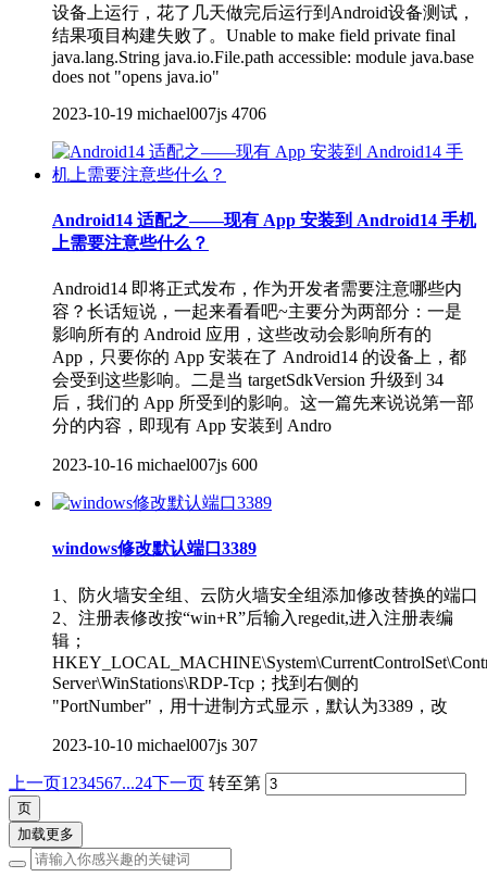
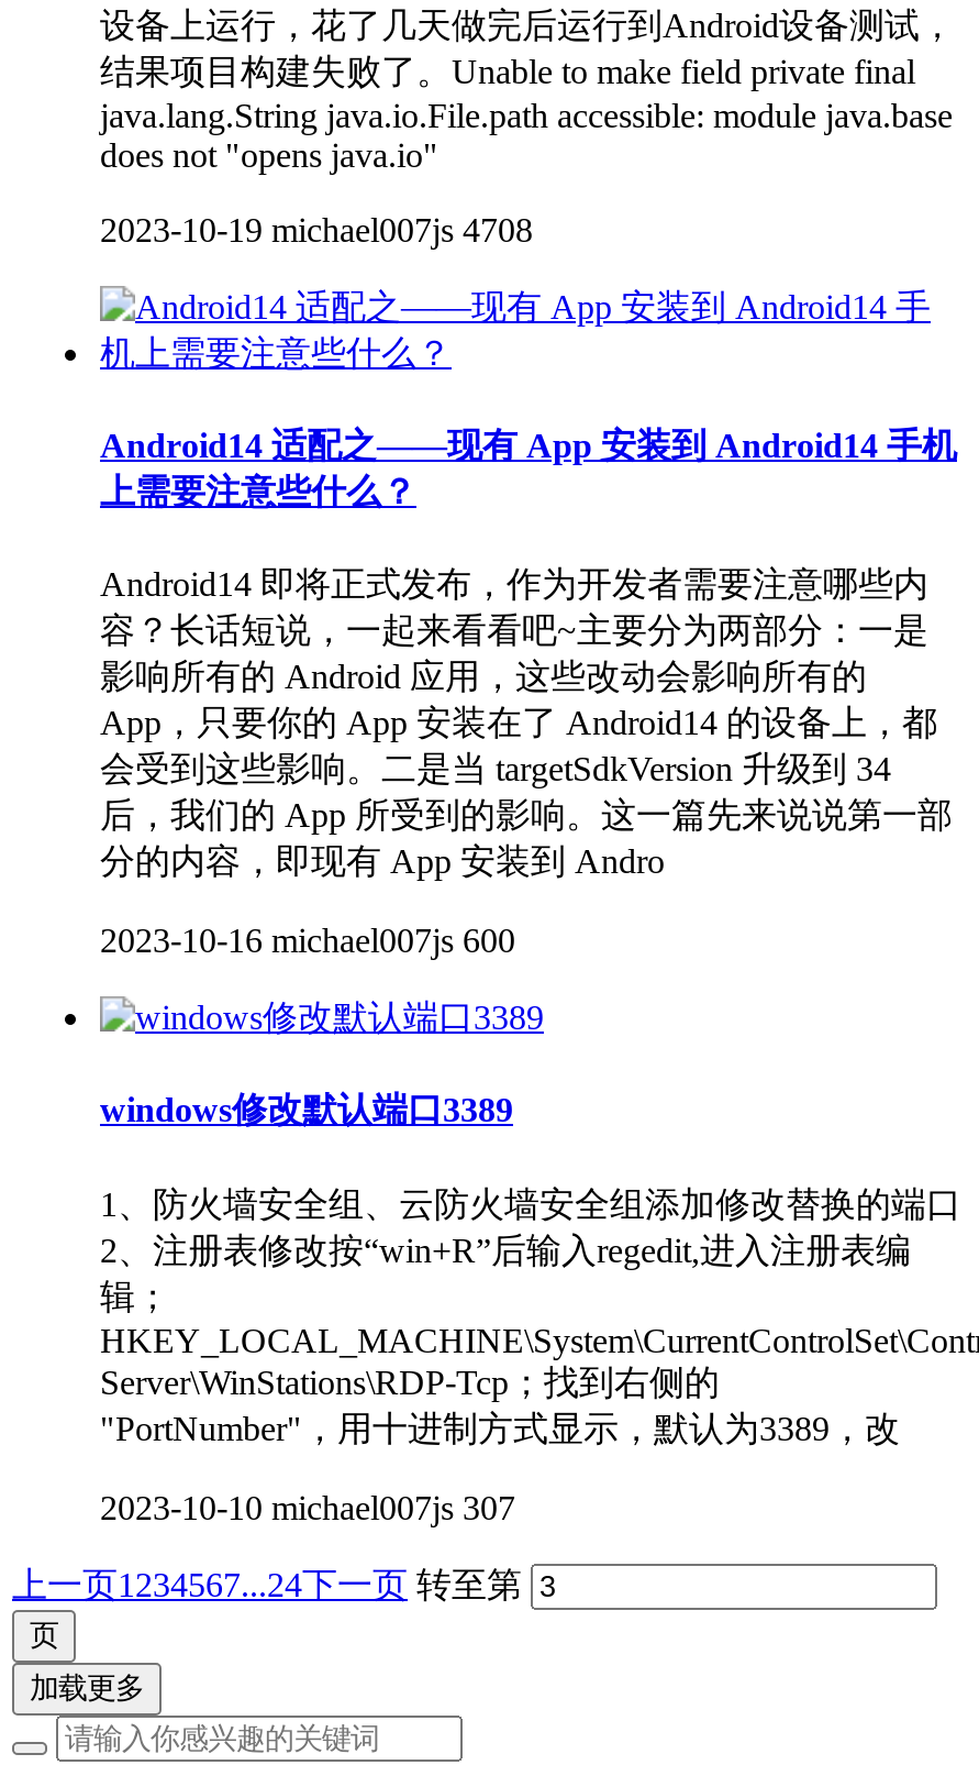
- 2023-10-19 michael007js 4706
+ 2023-10-19 michael007js 4708
